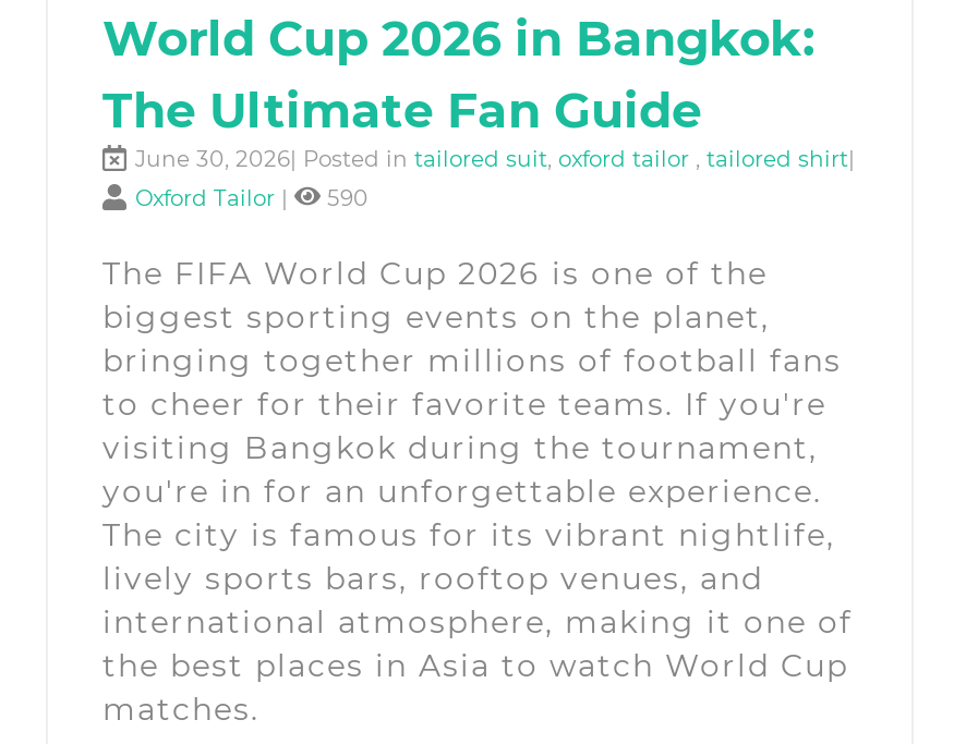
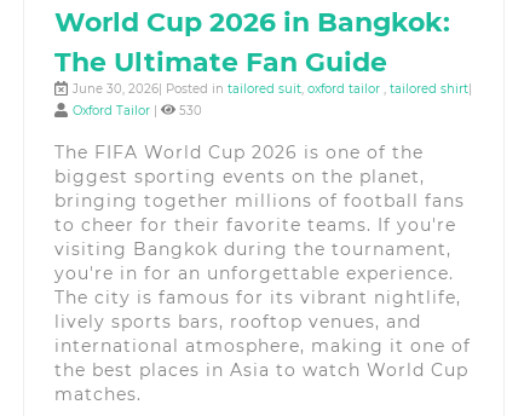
- 590
+ 530
